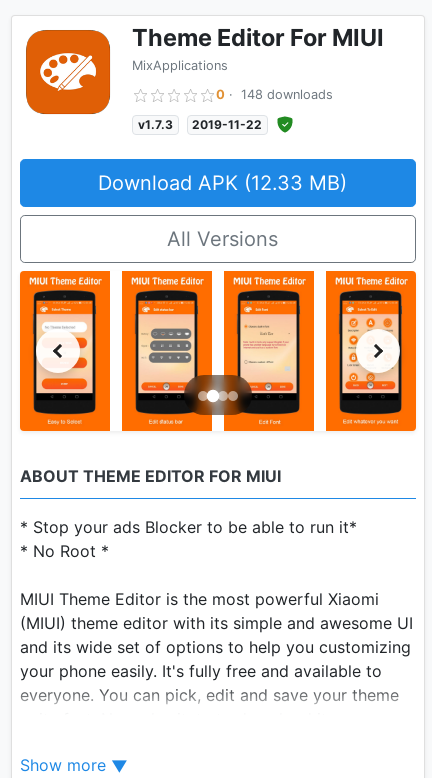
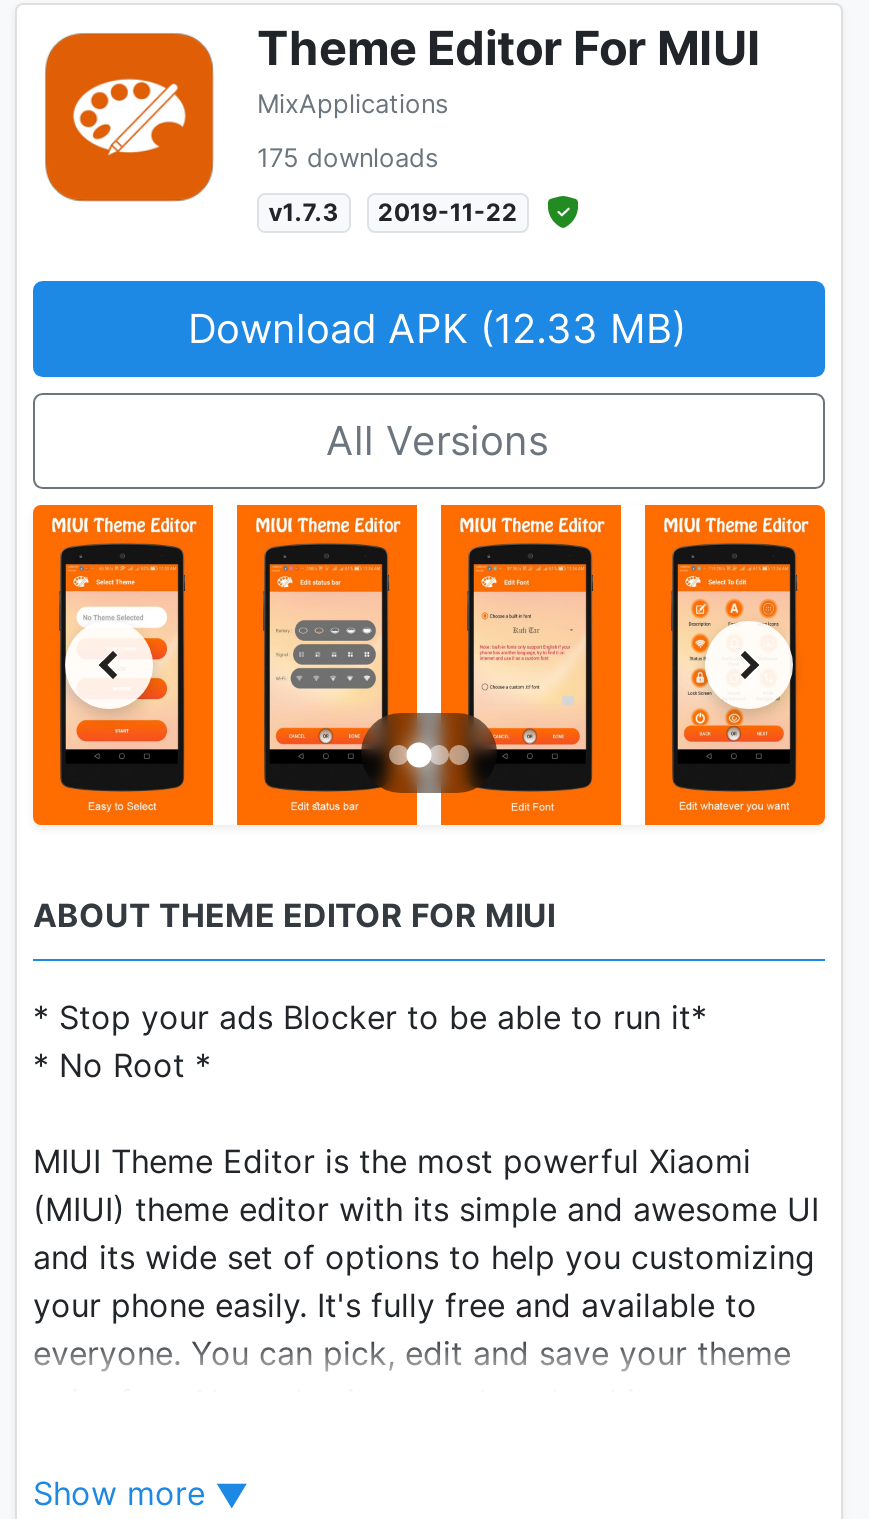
- 0 · 148 downloads
+ 175 downloads
